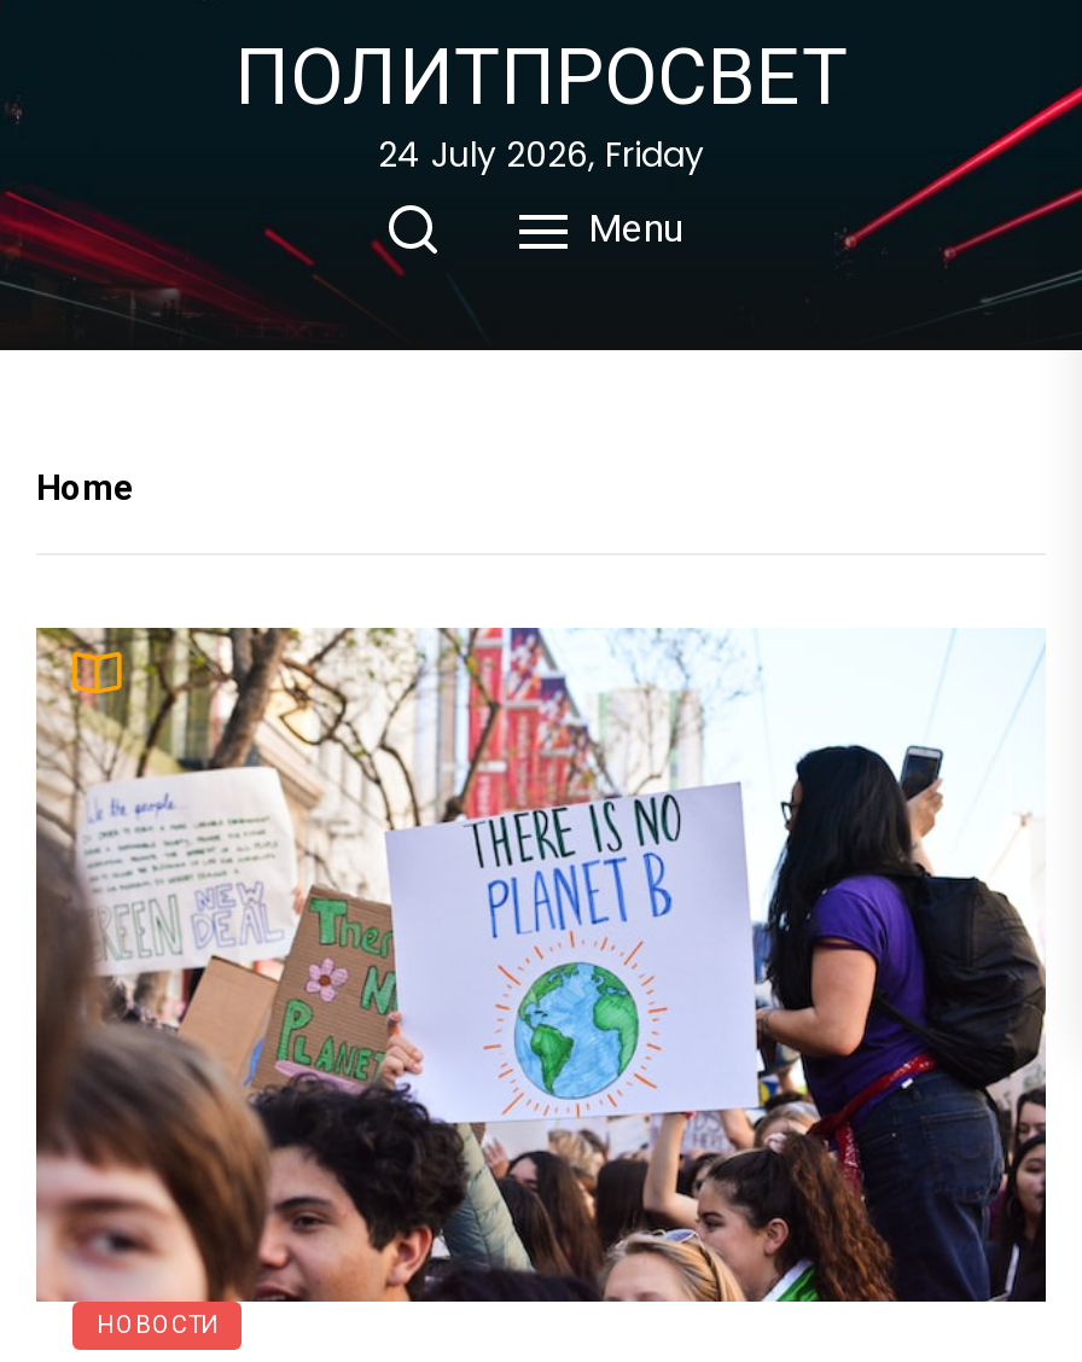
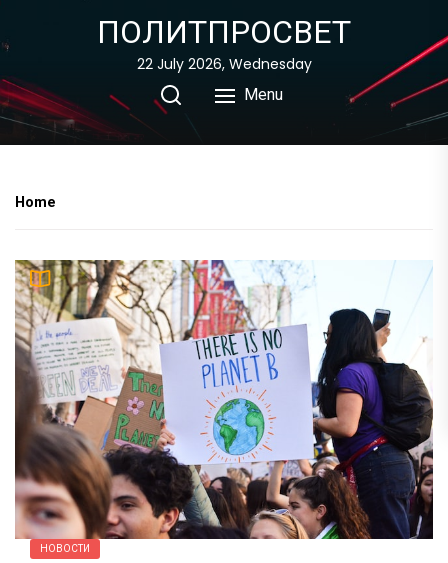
- 24 July 2026, Friday
+ 22 July 2026, Wednesday
